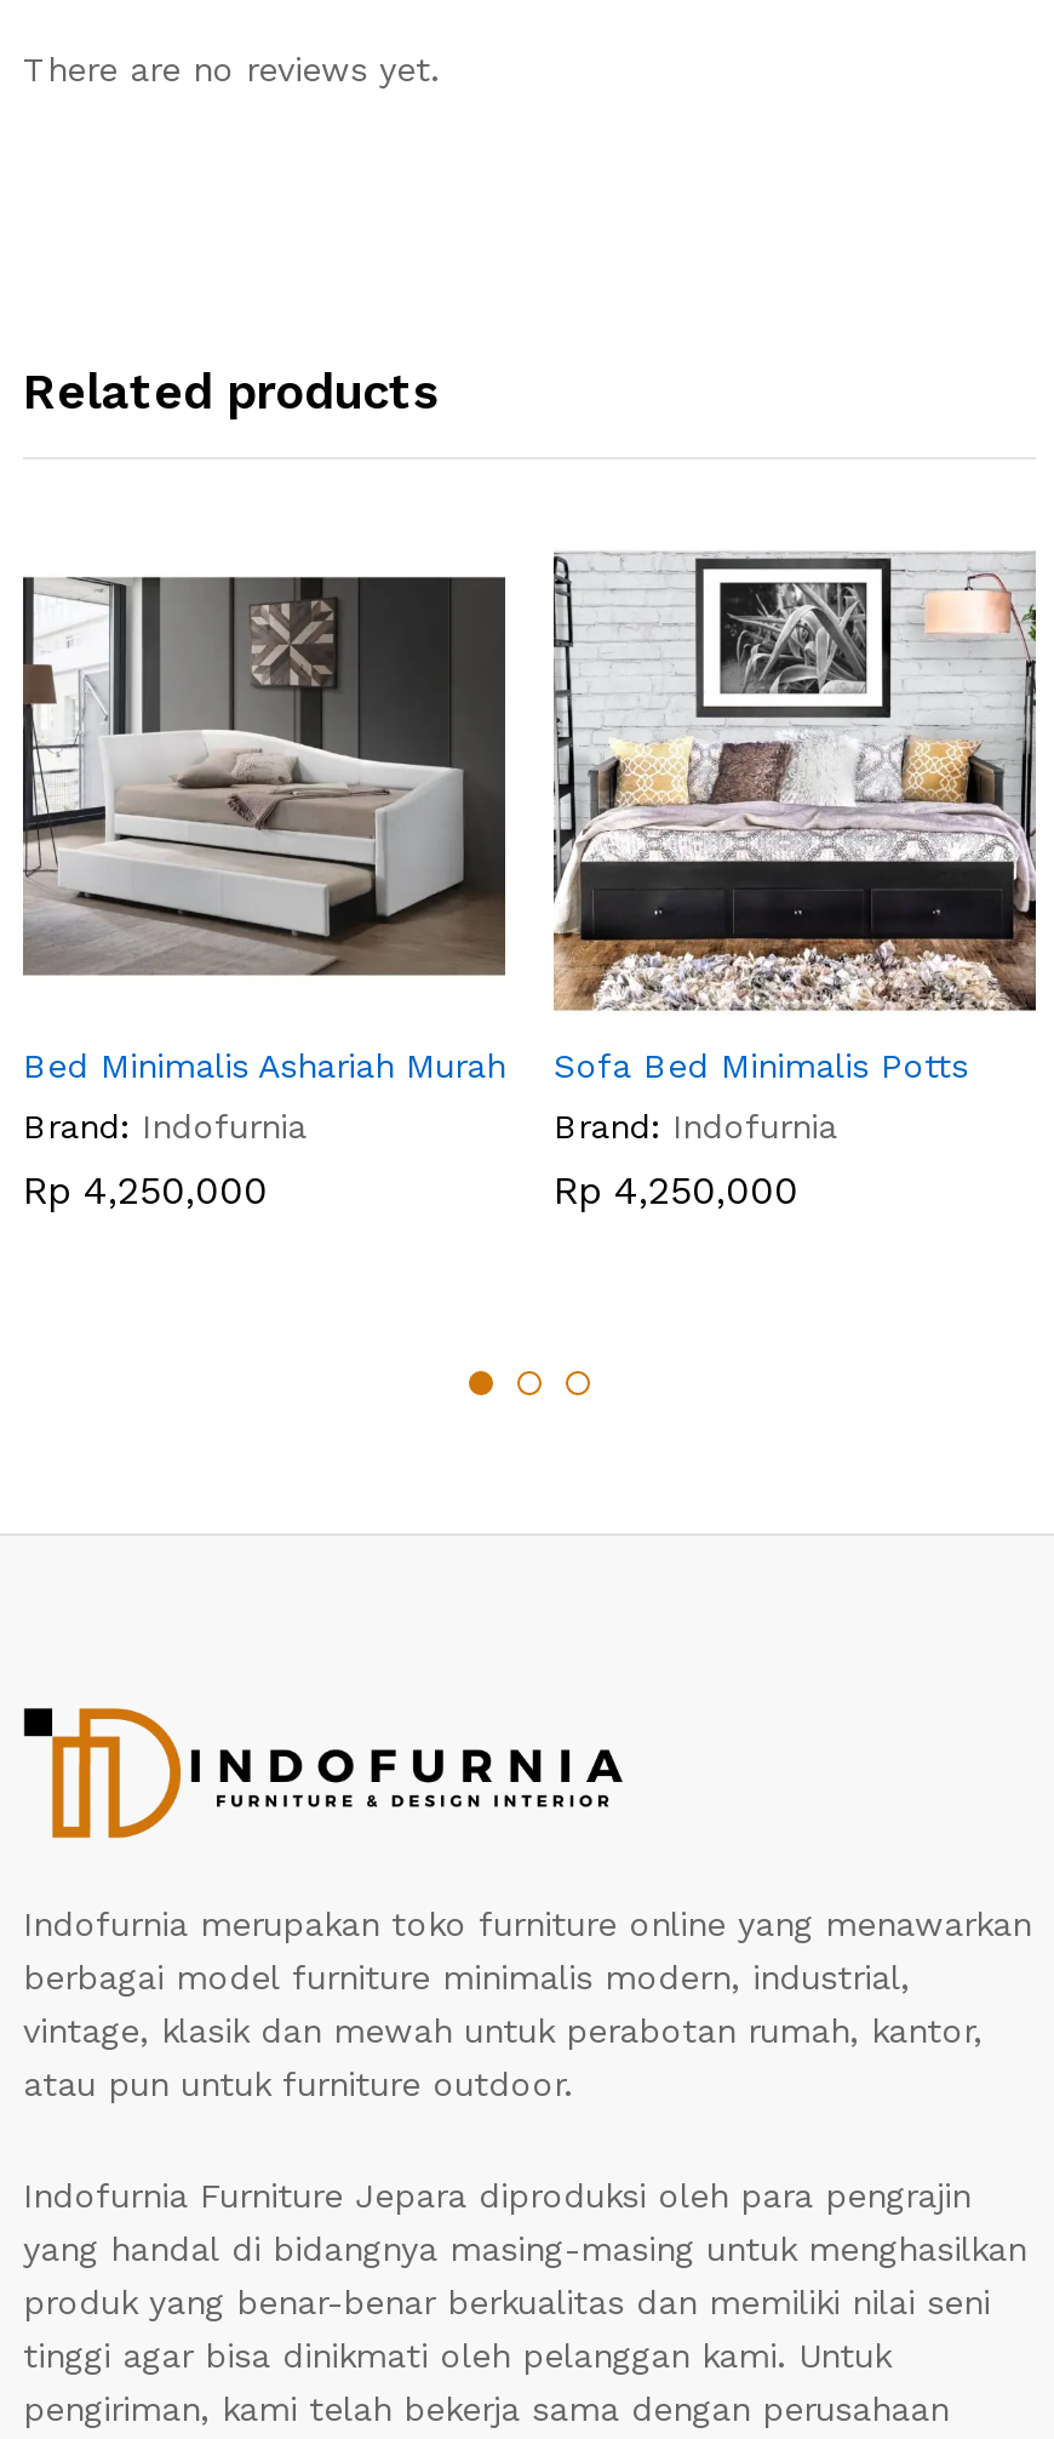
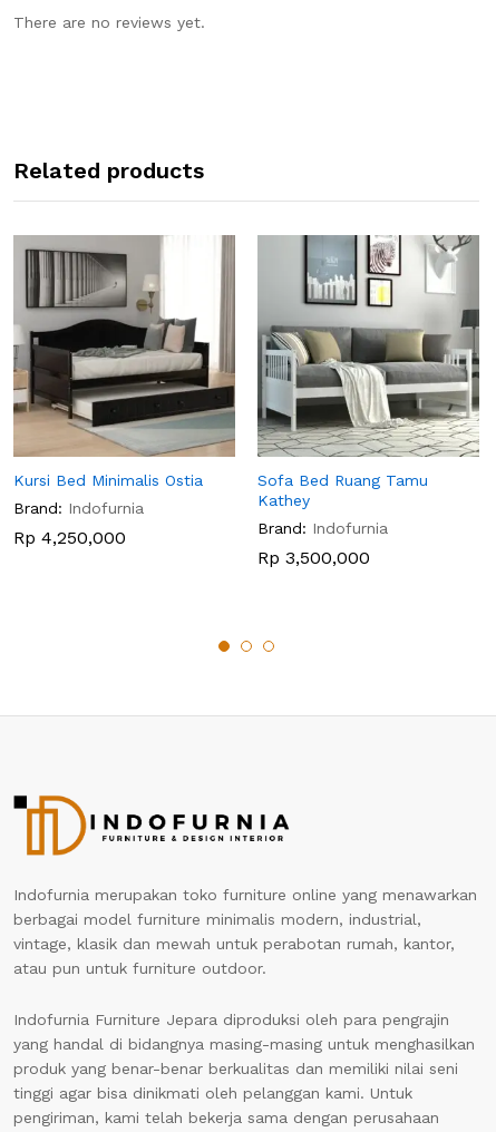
- [image]
- Bed Minimalis Ashariah Murah
+ [image]
+ Kursi Bed Minimalis Ostia

- [image]
- Sofa Bed Minimalis Potts
+ [image]
+ Sofa Bed Ruang Tamu
+ Kathey

- Rp 4,250,000
+ Rp 3,500,000
